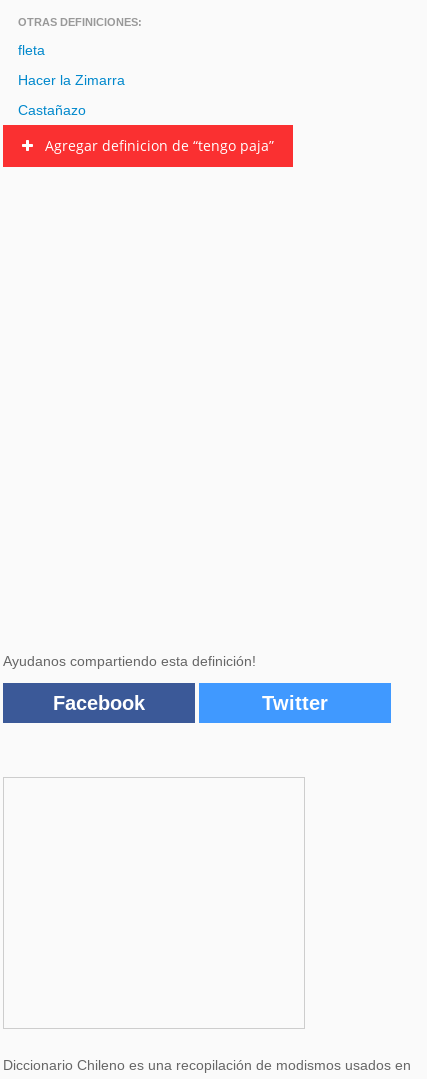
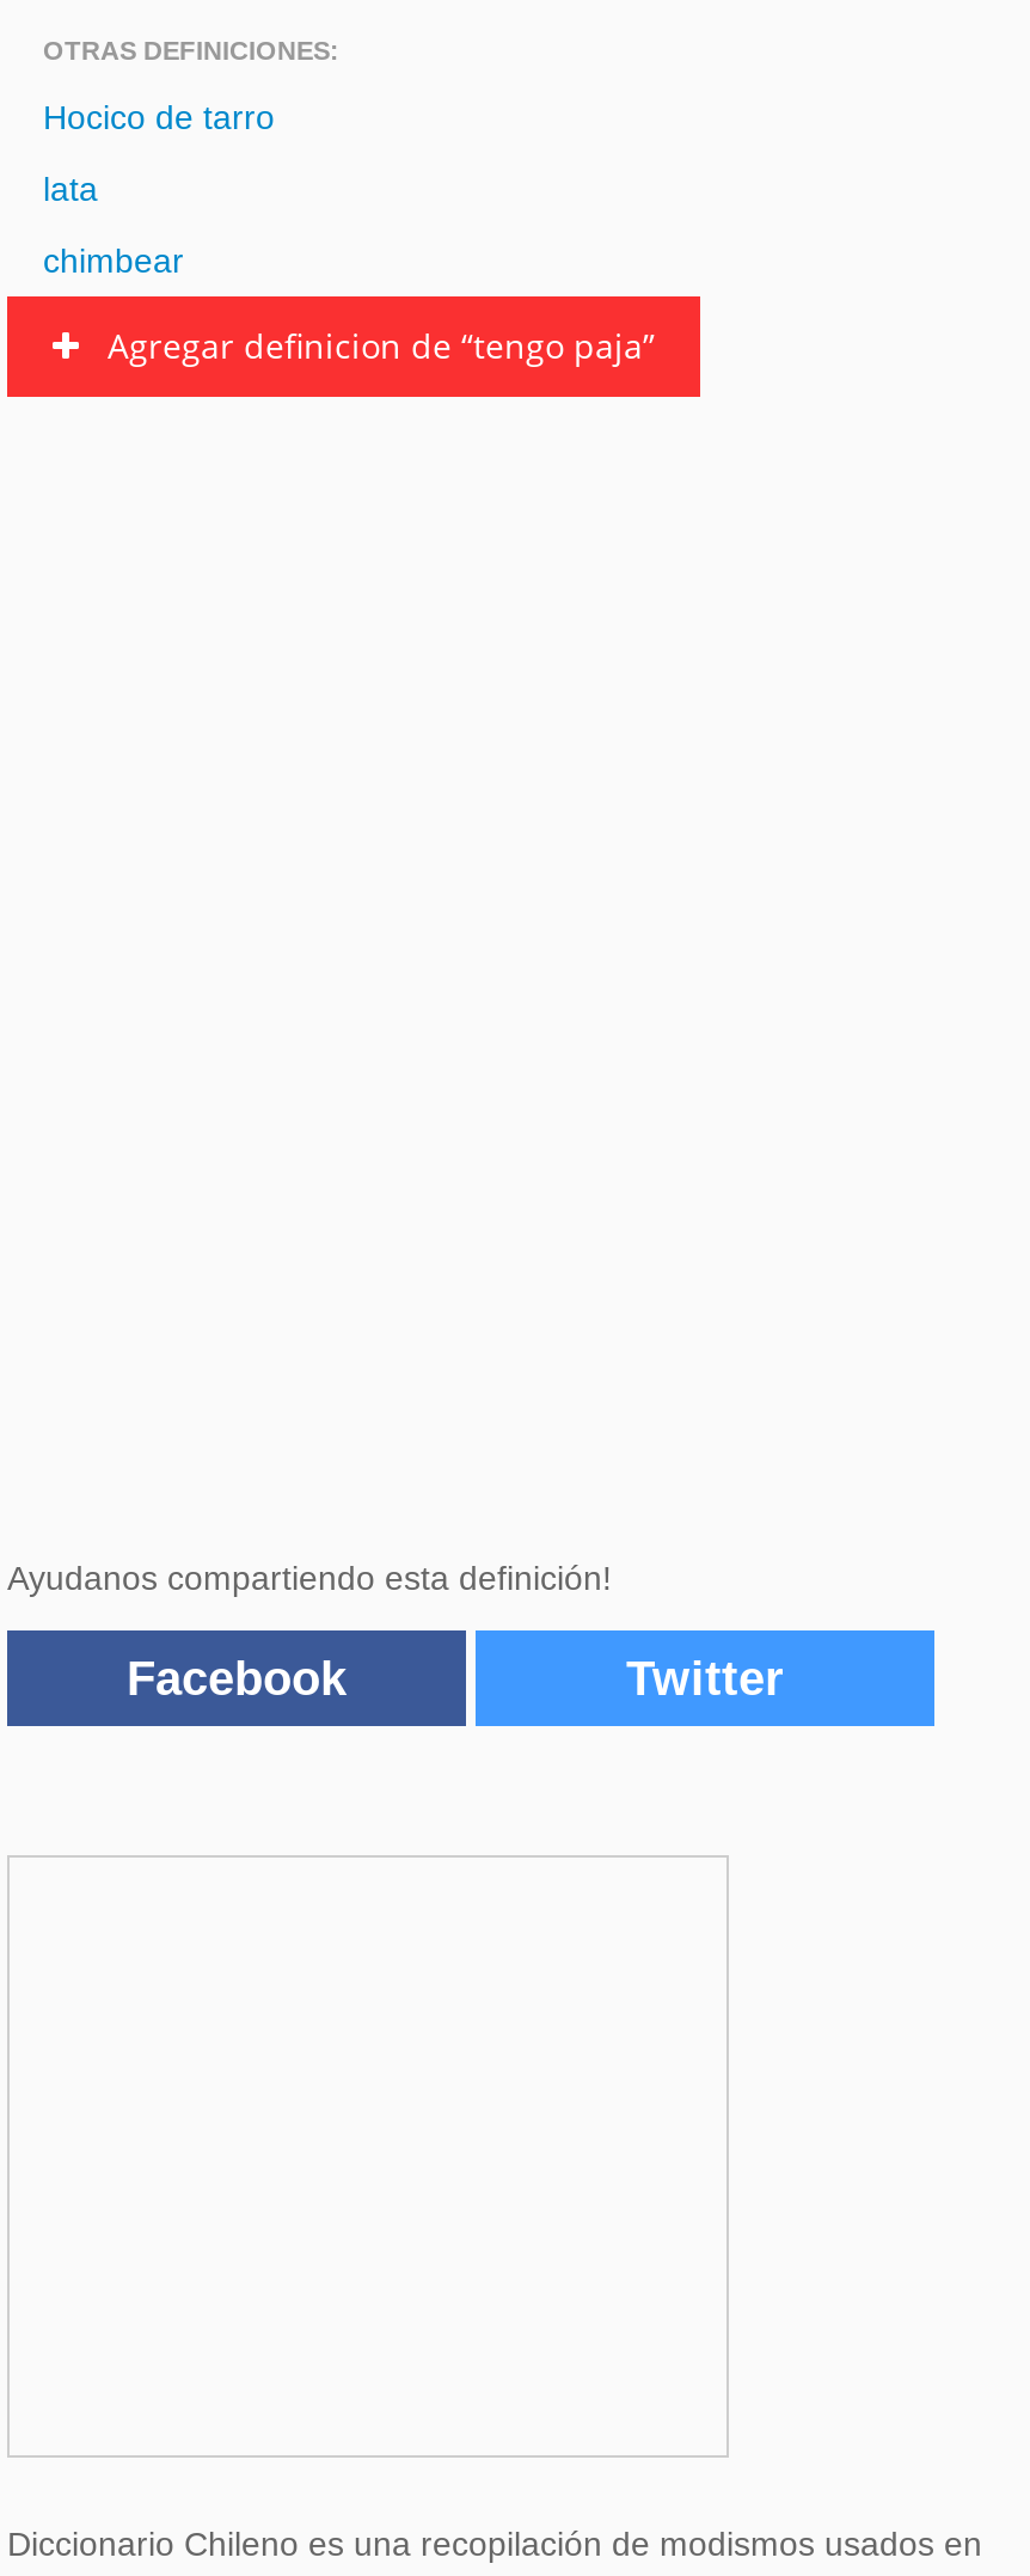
- fleta
+ Hocico de tarro

- Hacer la Zimarra
+ lata

- Castañazo
+ chimbear
